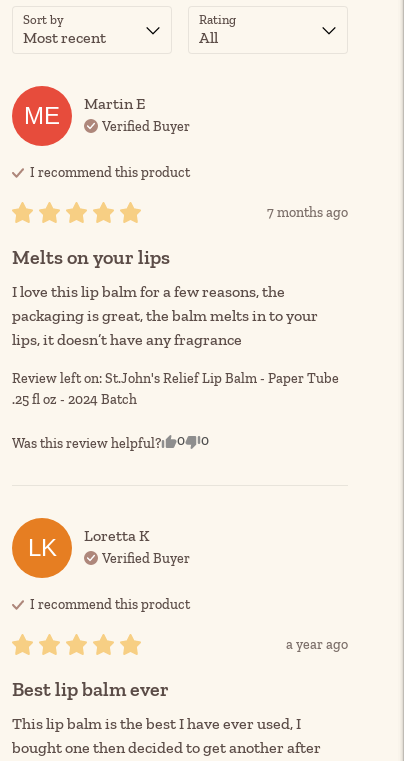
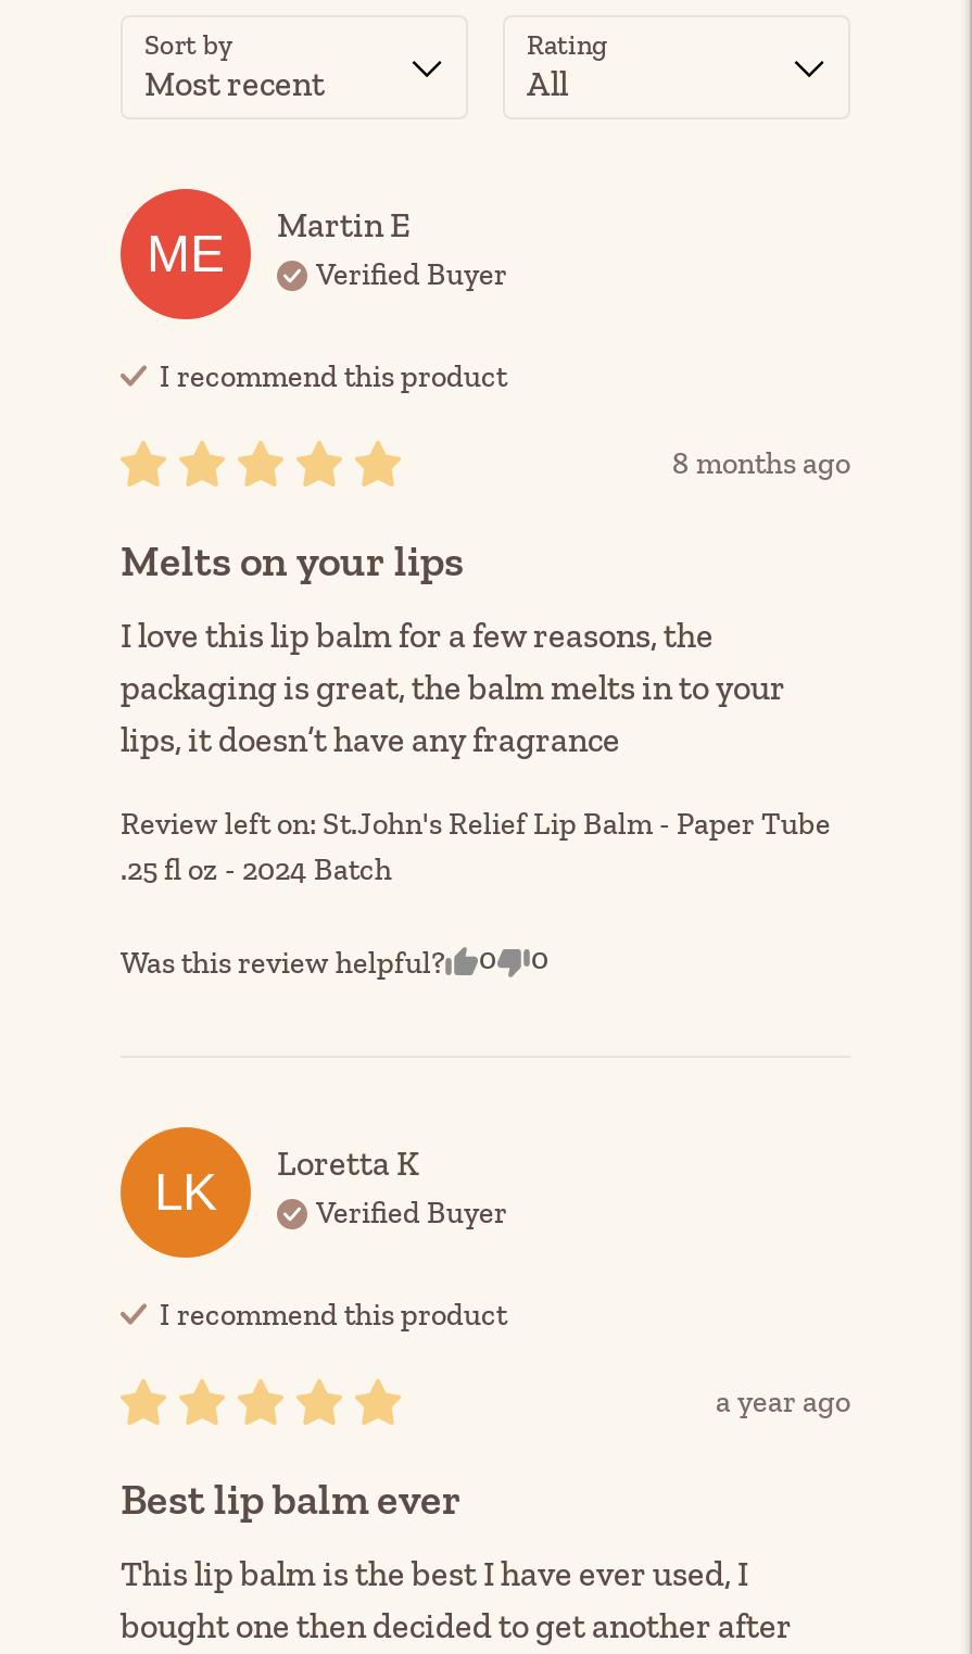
- 7 months ago
+ 8 months ago
